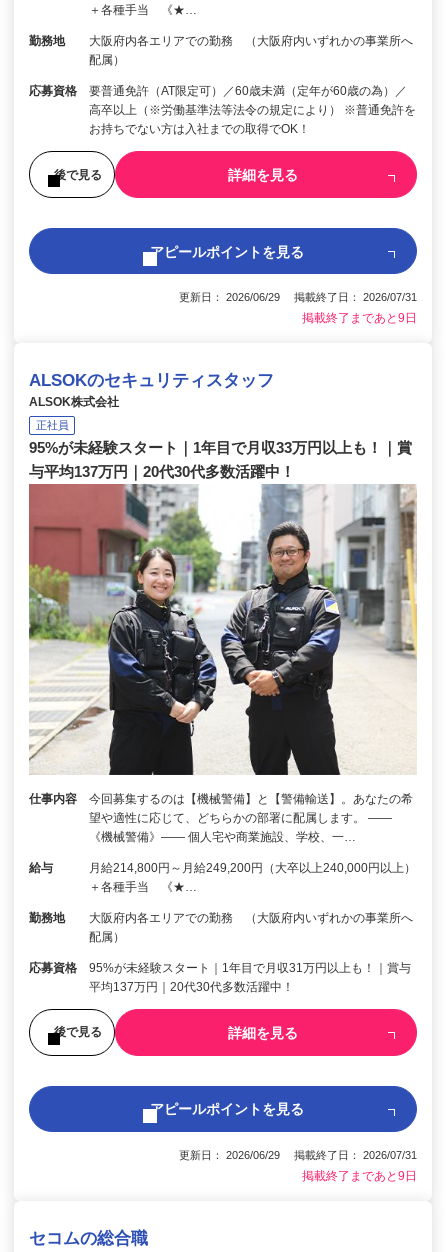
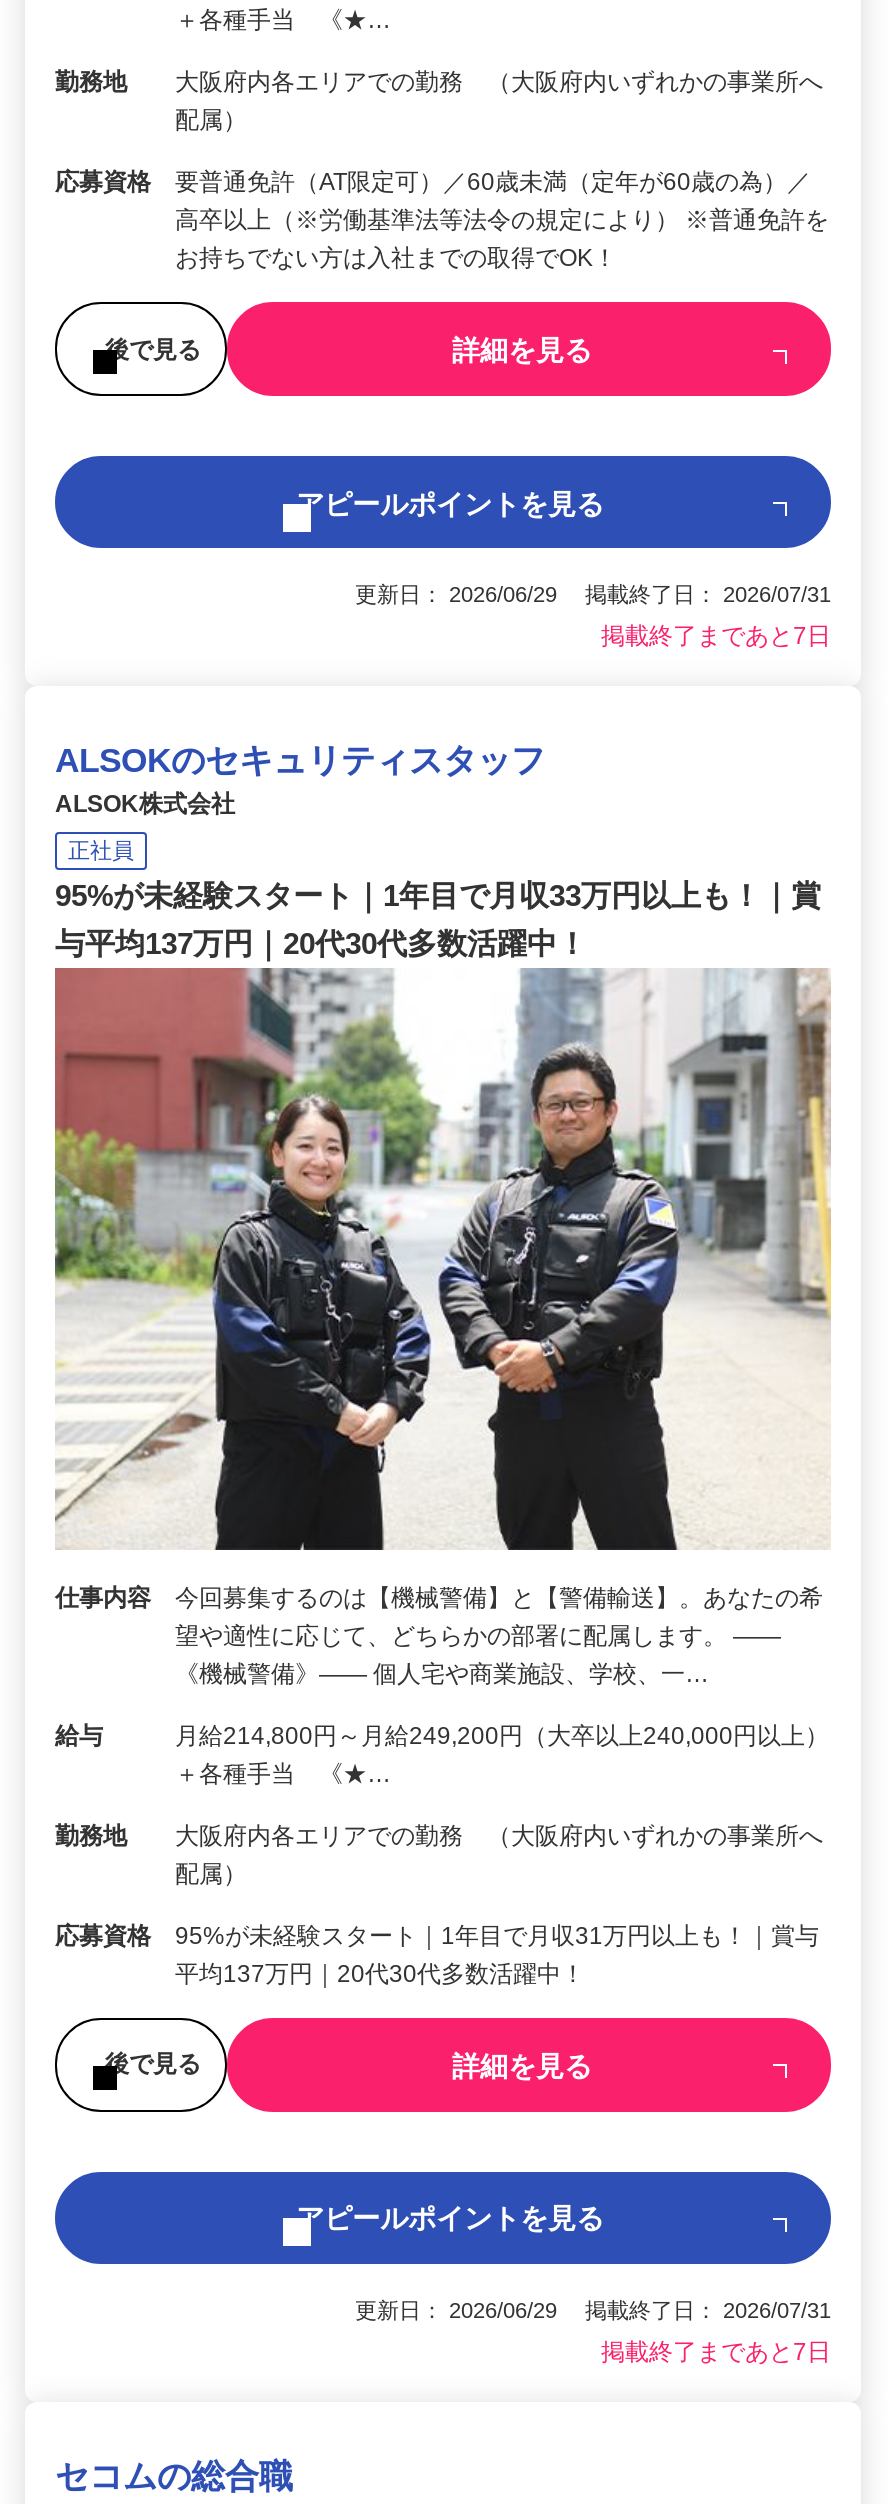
- 掲載終了まであと9日
+ 掲載終了まであと7日

- 掲載終了まであと9日
+ 掲載終了まであと7日
